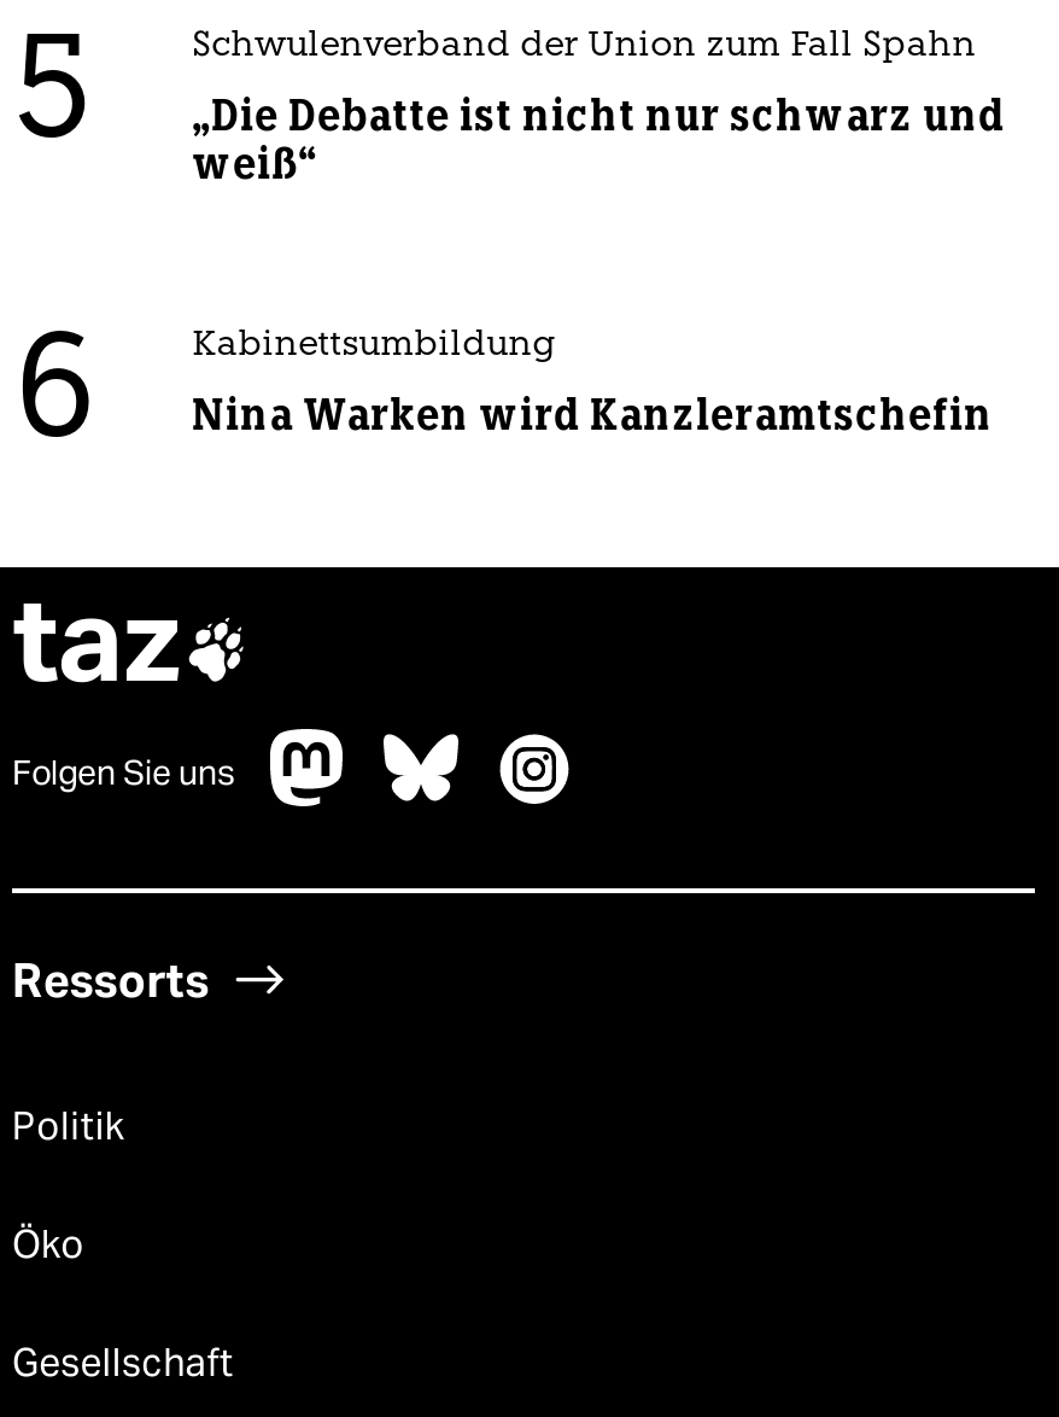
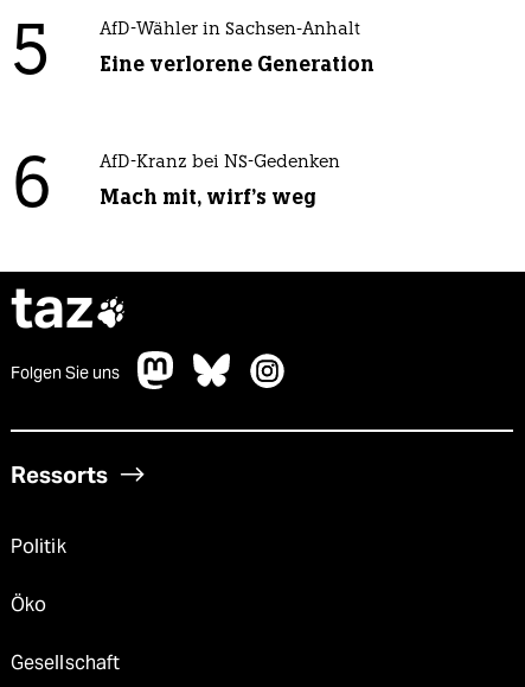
- Schwulenverband der Union zum Fall Spahn
+ AfD-Wähler in Sachsen-Anhalt

- „Die Debatte ist nicht nur schwarz und
- weiß“
+ Eine verlorene Generation

- Kabinettsumbildung
+ AfD-Kranz bei NS-Gedenken

- Nina Warken wird Kanzleramtschefin
+ Mach mit, wirf's weg
